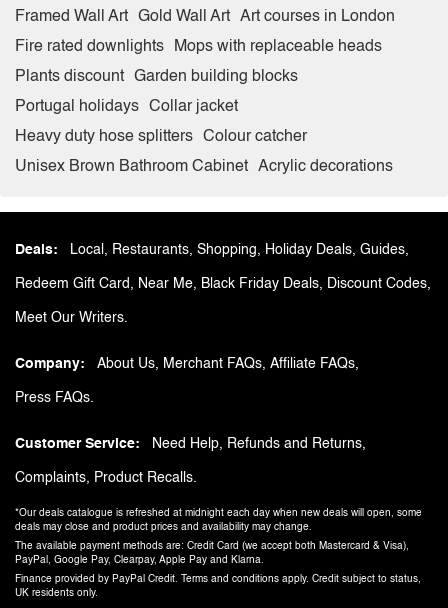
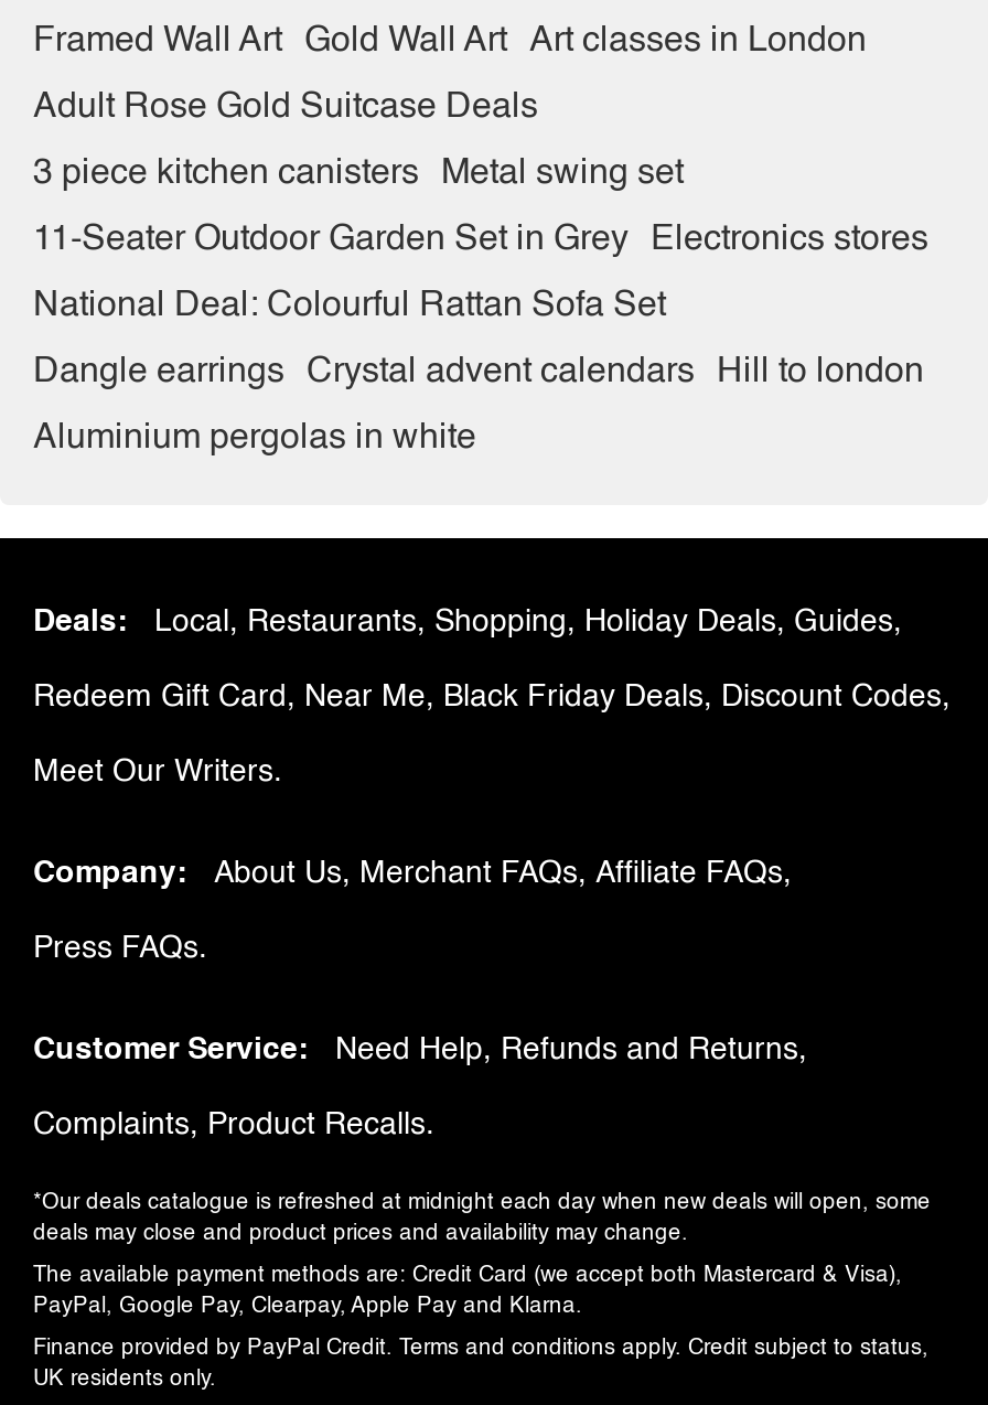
- Art courses in London
- Fire rated downlights
- Mops with replaceable heads
- Plants discount
- Garden building blocks
- Portugal holidays
- Collar jacket
- Heavy duty hose splitters
- Colour catcher
- Unisex Brown Bathroom Cabinet
- Acrylic decorations
+ Art classes in London
+ Adult Rose Gold Suitcase Deals
+ 3 piece kitchen canisters
+ Metal swing set
+ 11-Seater Outdoor Garden Set in Grey
+ Electronics stores
+ National Deal: Colourful Rattan Sofa Set
+ Dangle earrings
+ Crystal advent calendars
+ Hill to london
+ Aluminium pergolas in white
